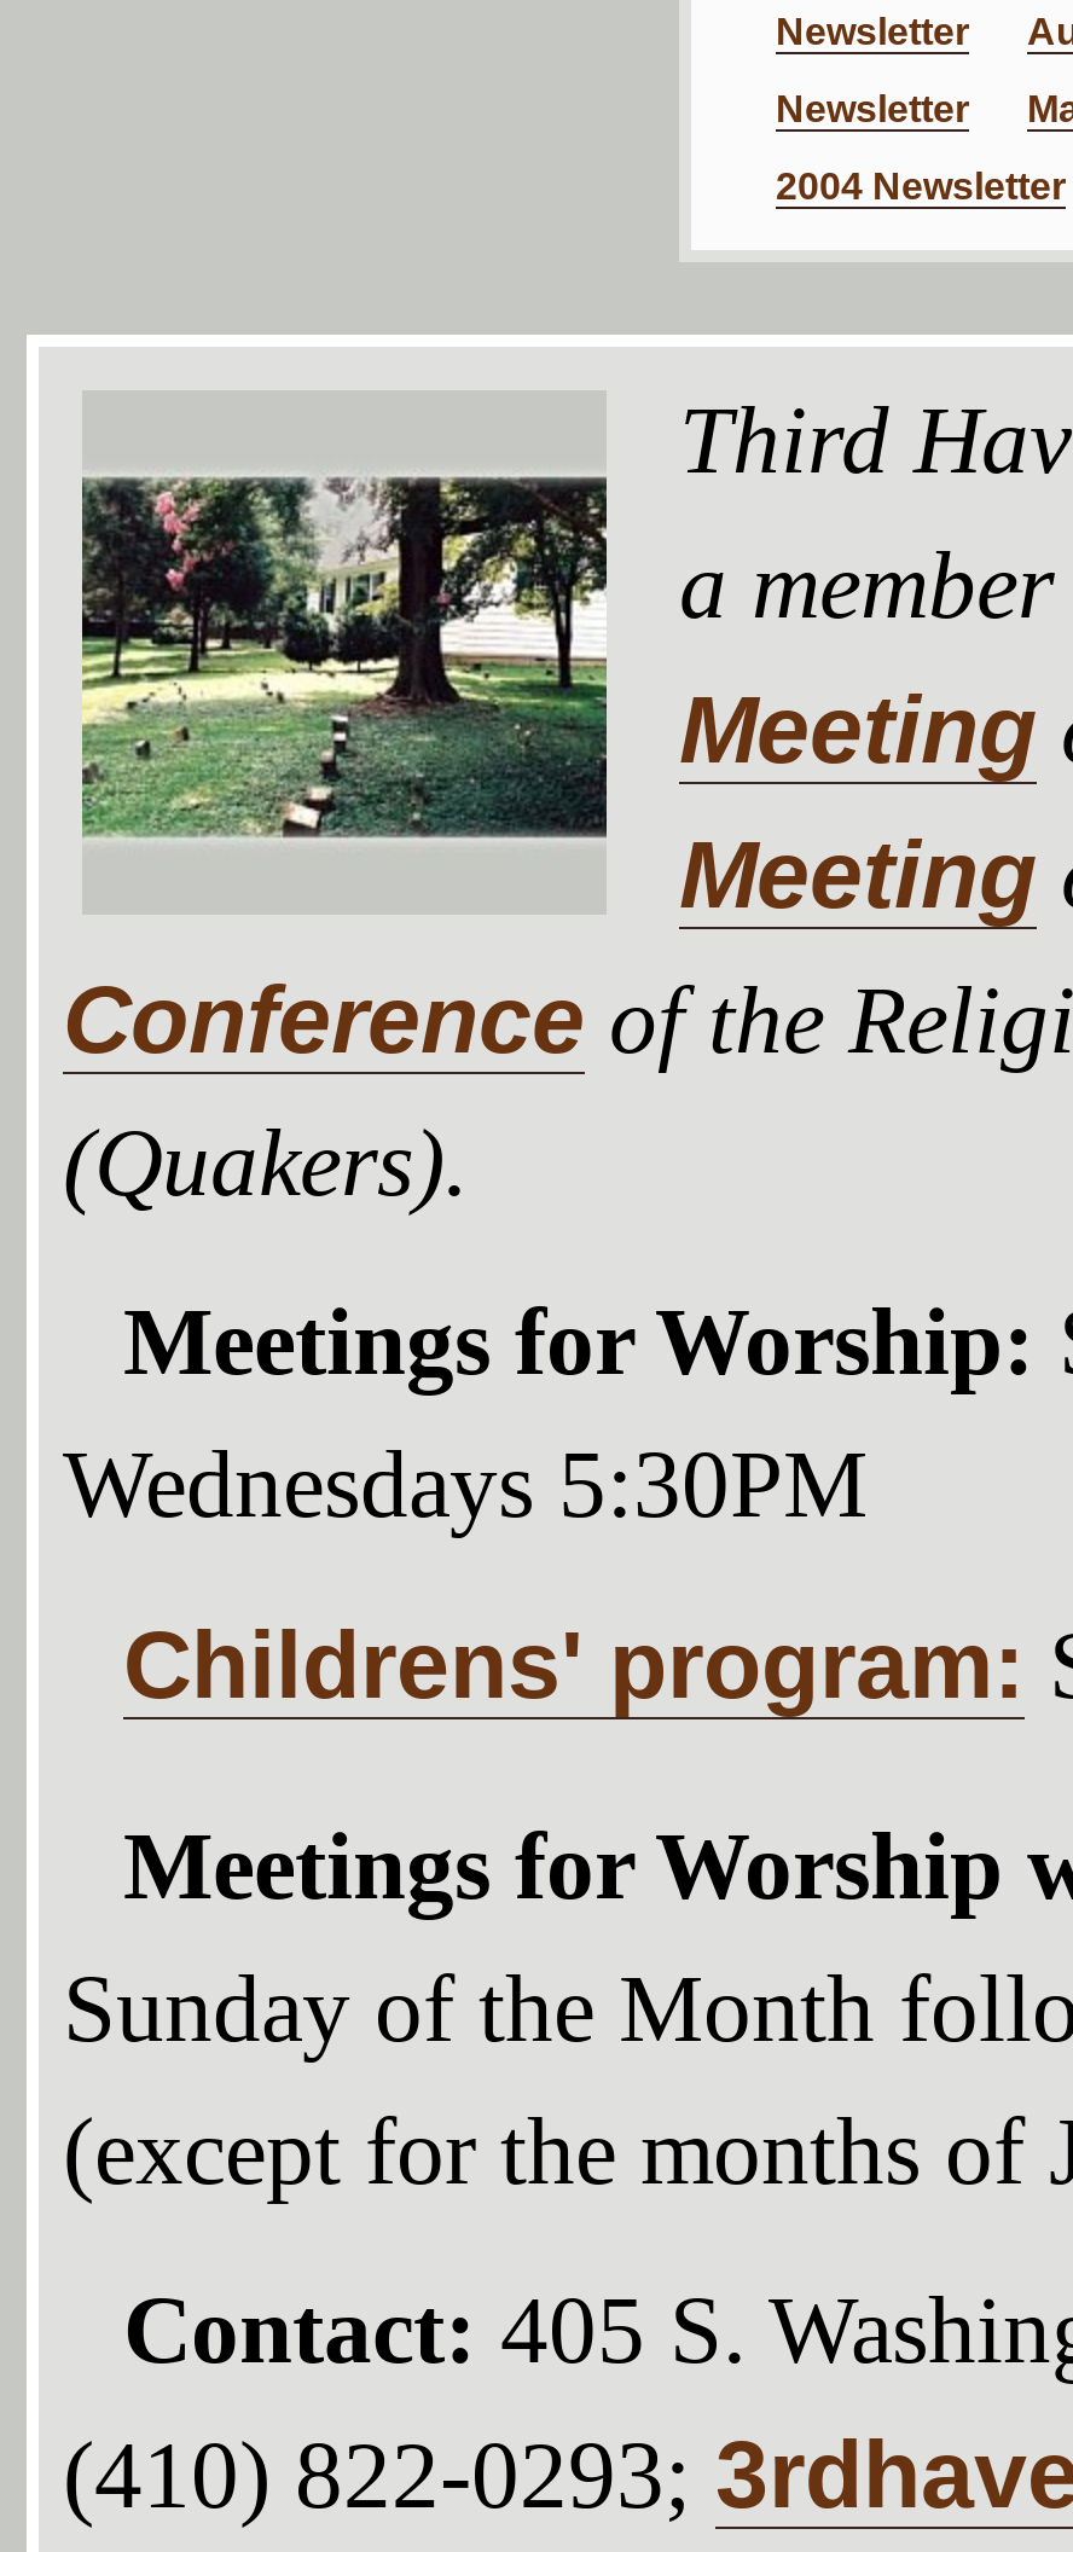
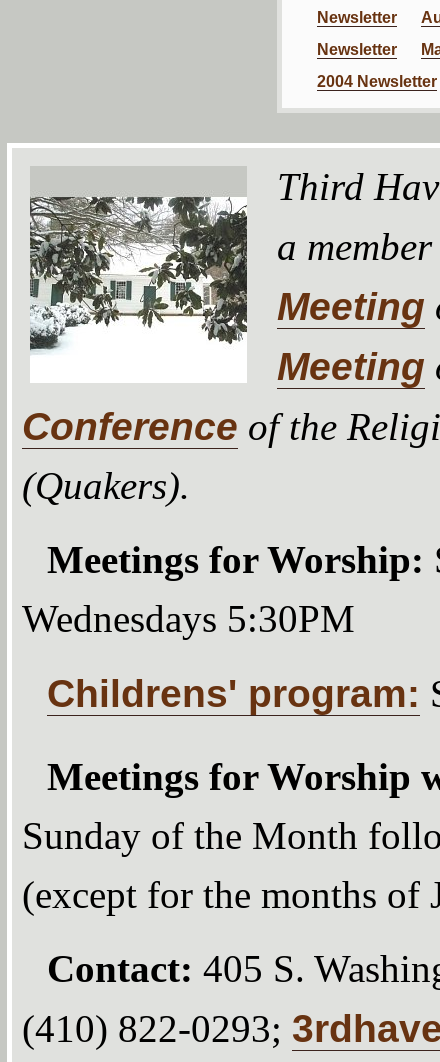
- [image]
+ [image]
